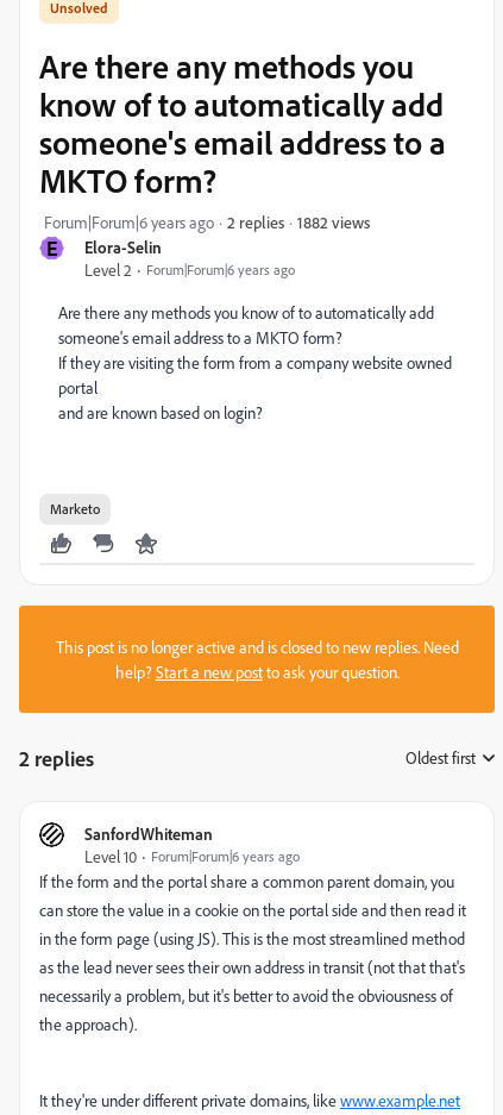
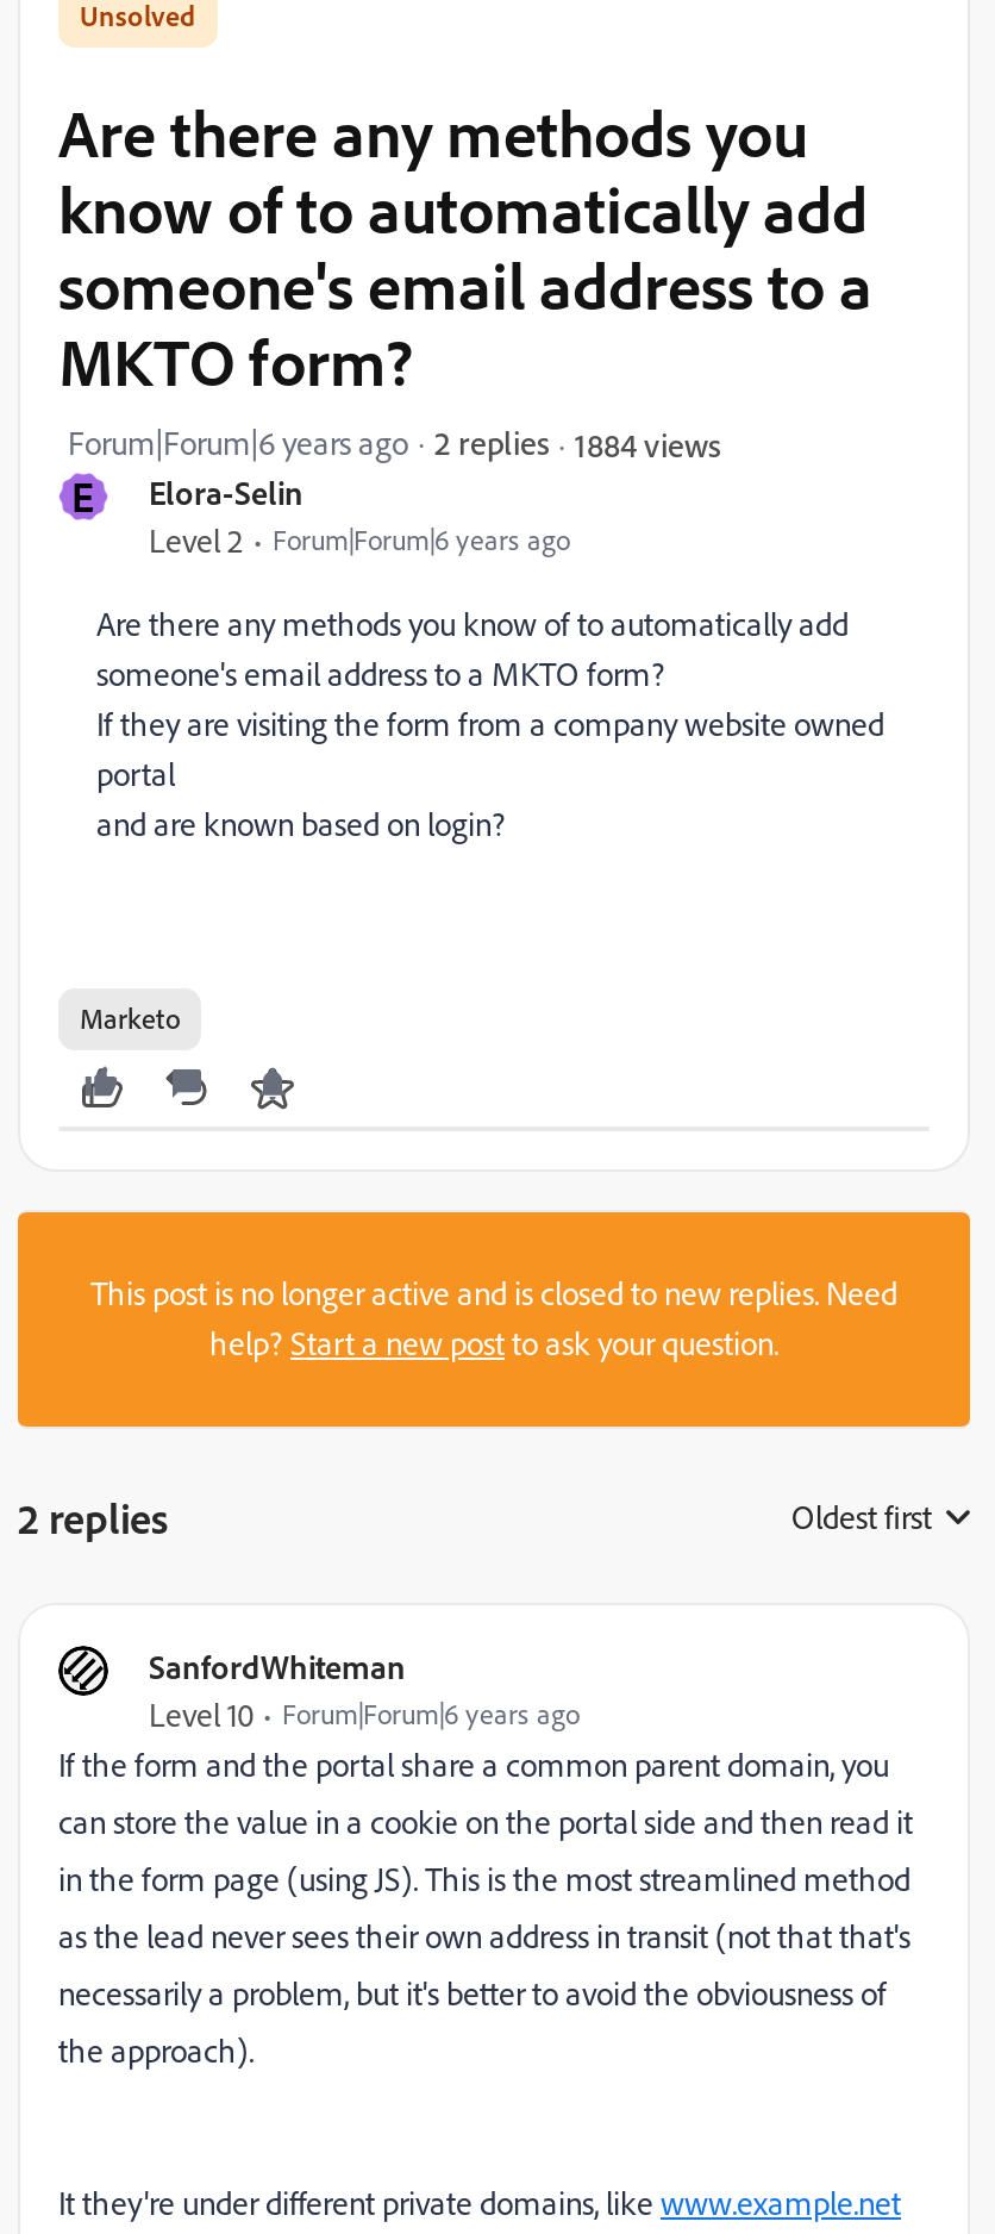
- 1882 views
+ 1884 views
